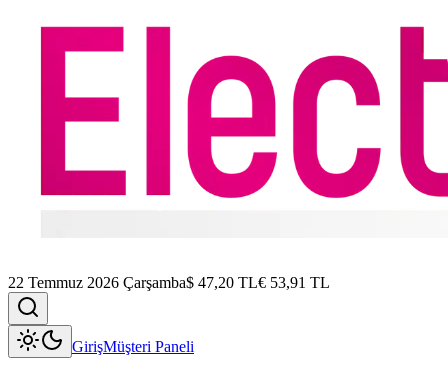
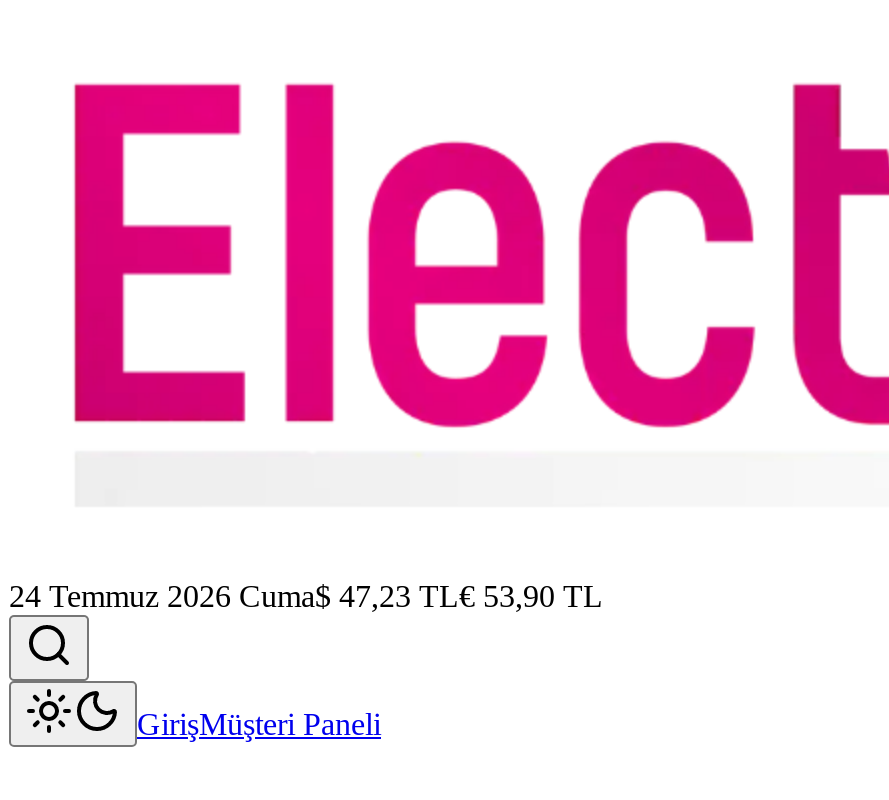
- 22 Temmuz 2026 Çarşamba$ 47,20 TL€ 53,91 TL
+ 24 Temmuz 2026 Cuma$ 47,23 TL€ 53,90 TL
